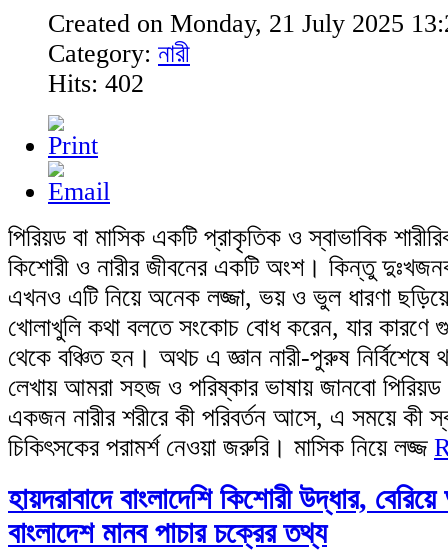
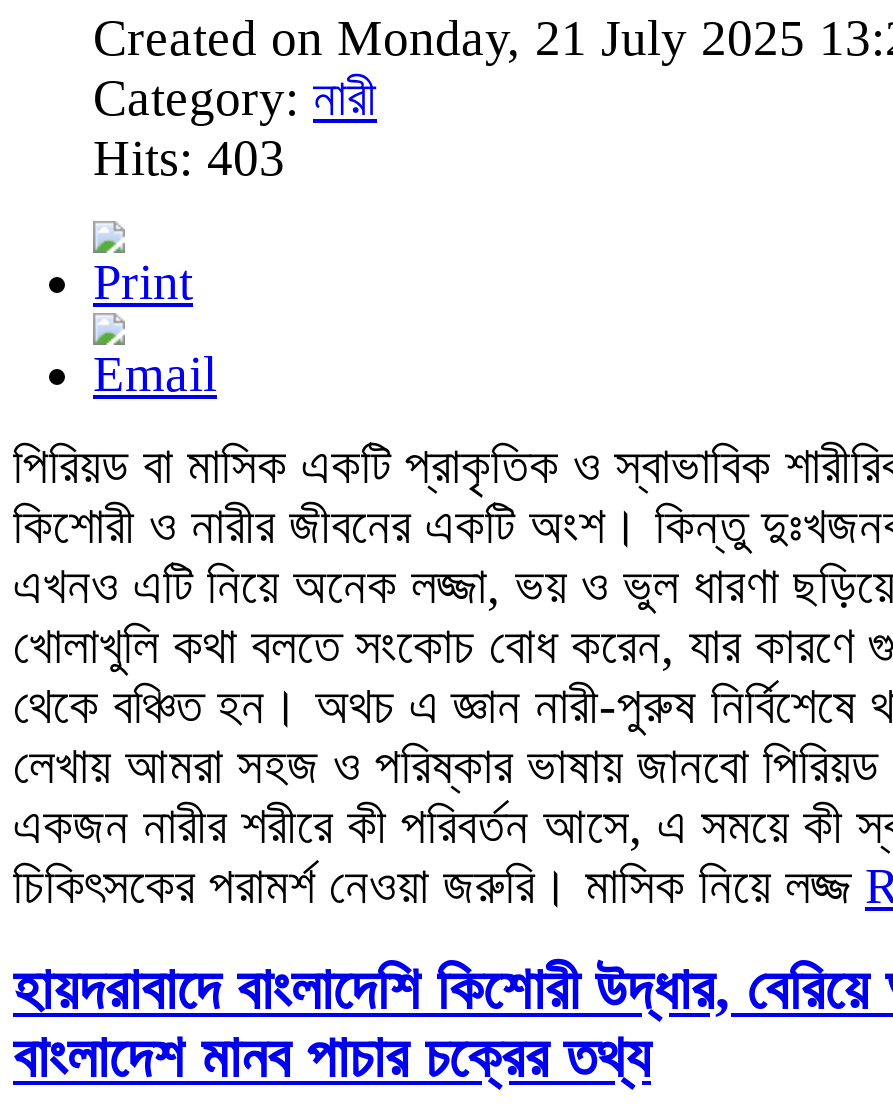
- Hits: 402
+ Hits: 403
